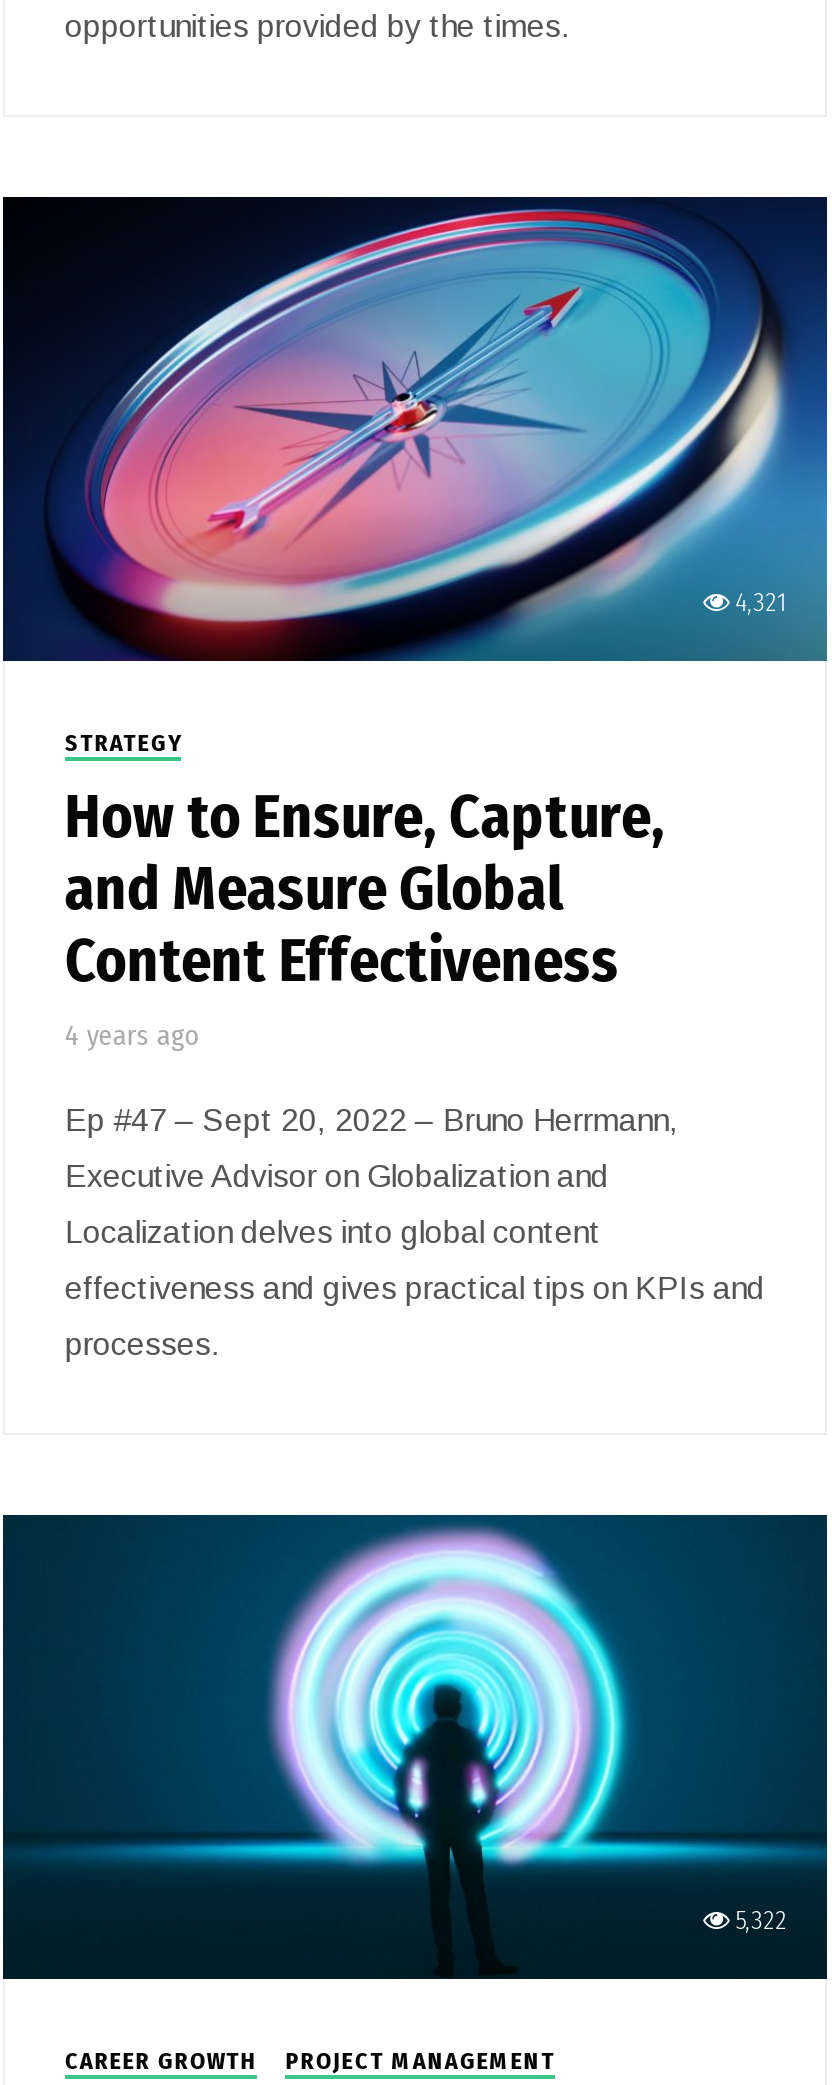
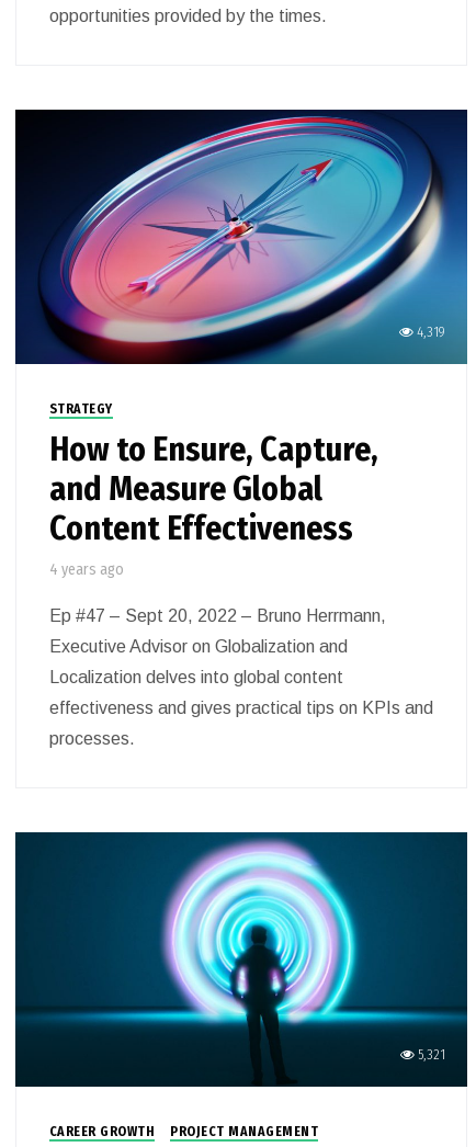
- 4,321
+ 4,319

- 5,322
+ 5,321
